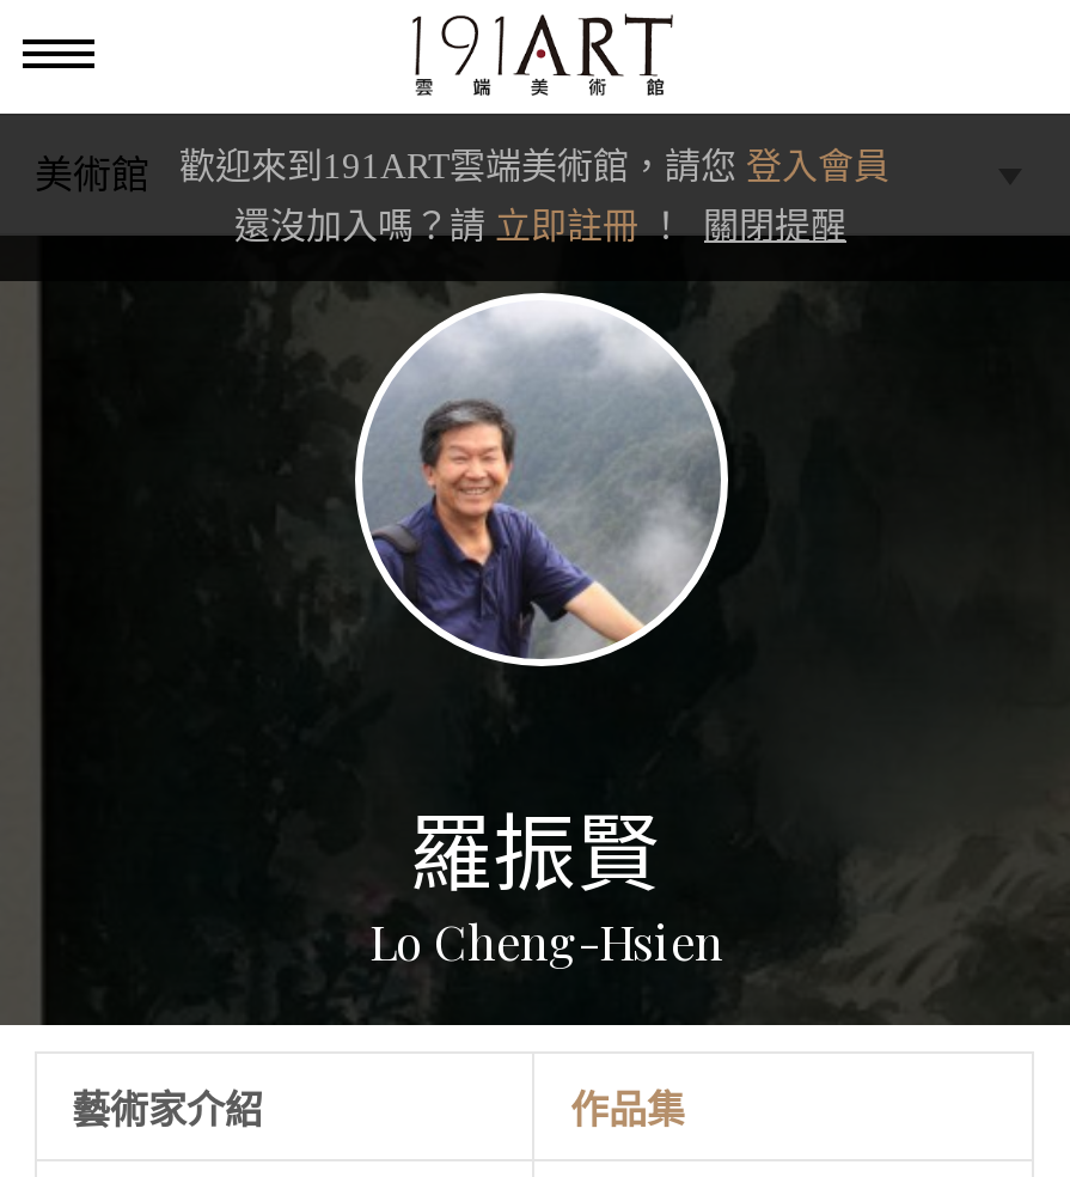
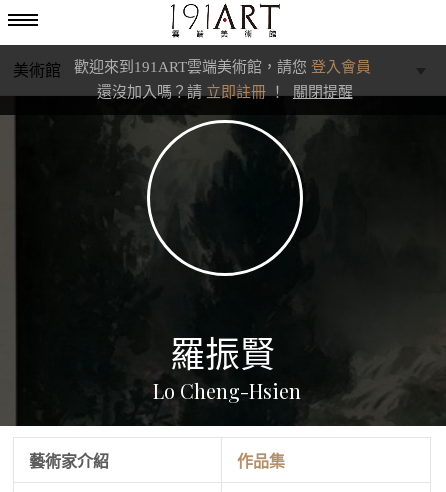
- [image]
+ [image]
